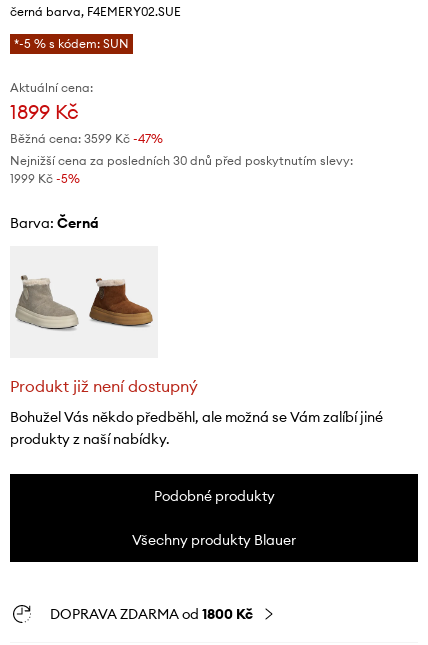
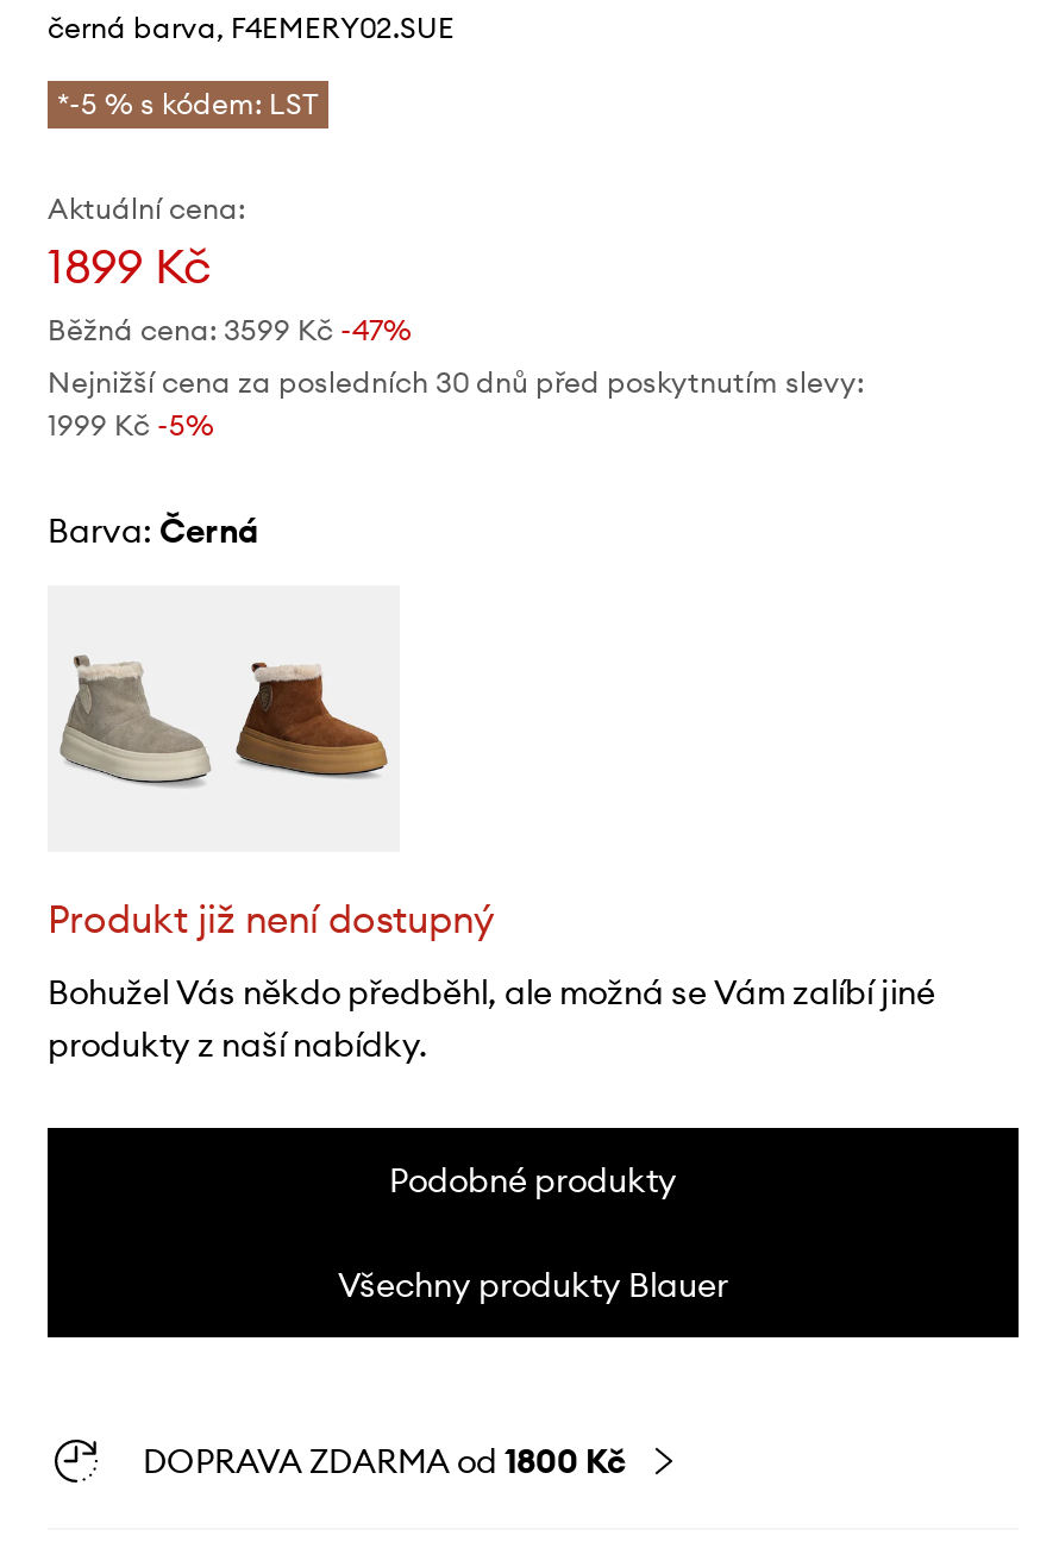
- *-5 % s kódem: SUN
+ *-5 % s kódem: LST
